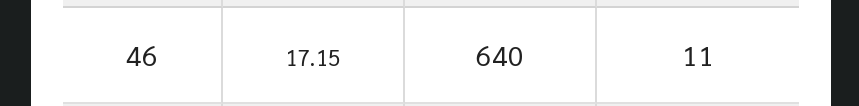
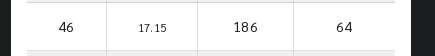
- 640
+ 186

- 11
+ 64
